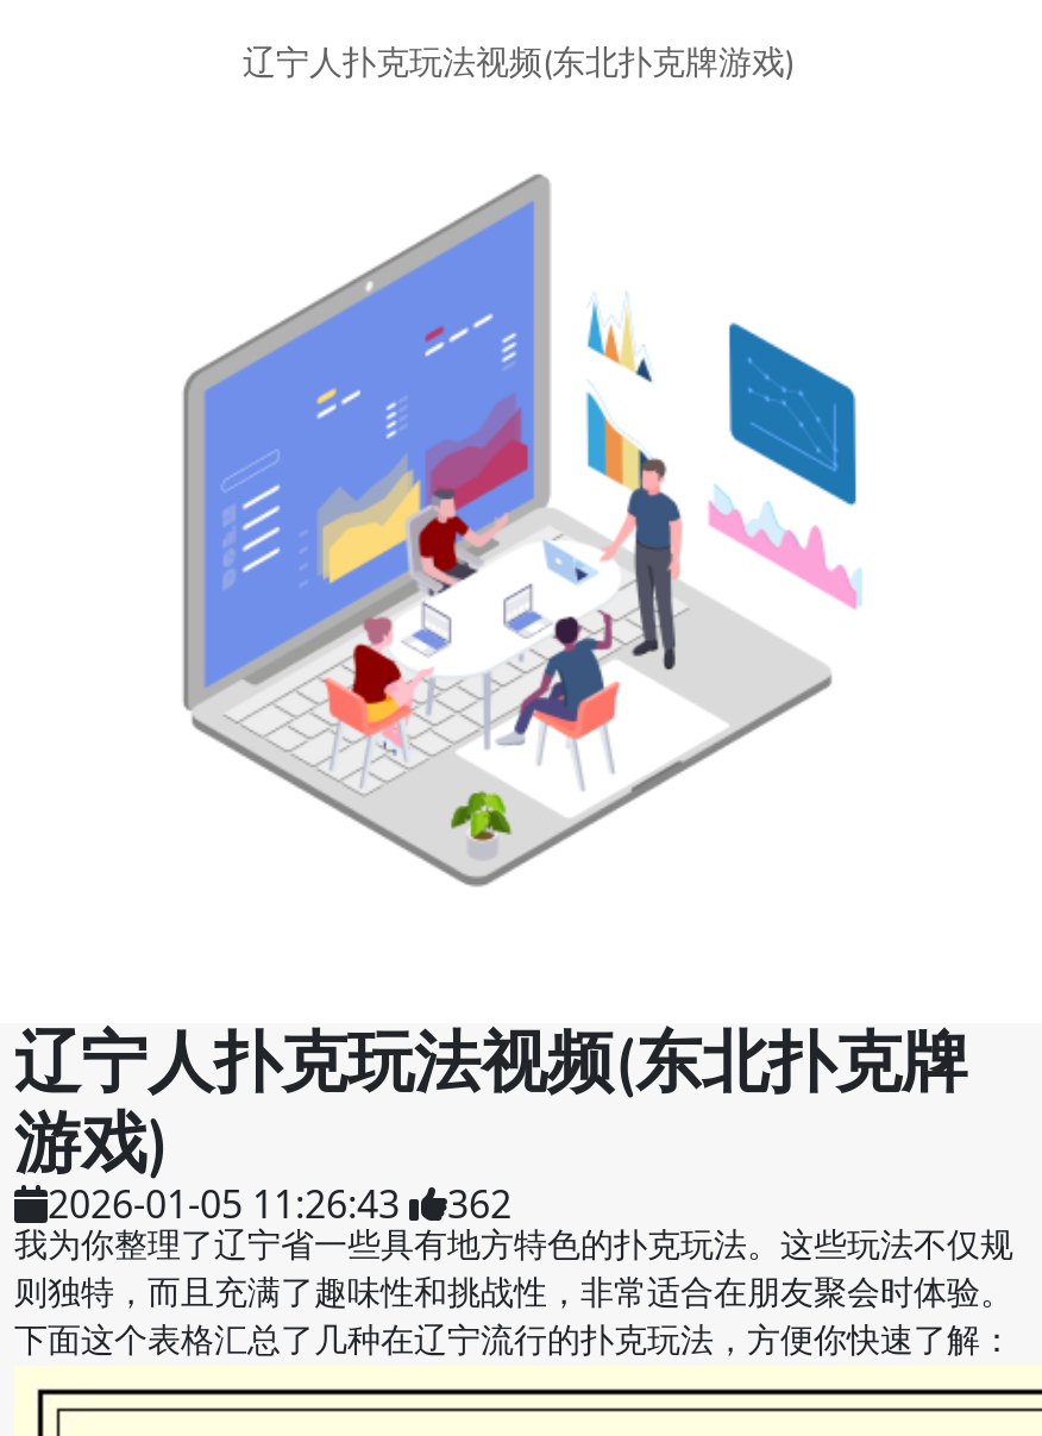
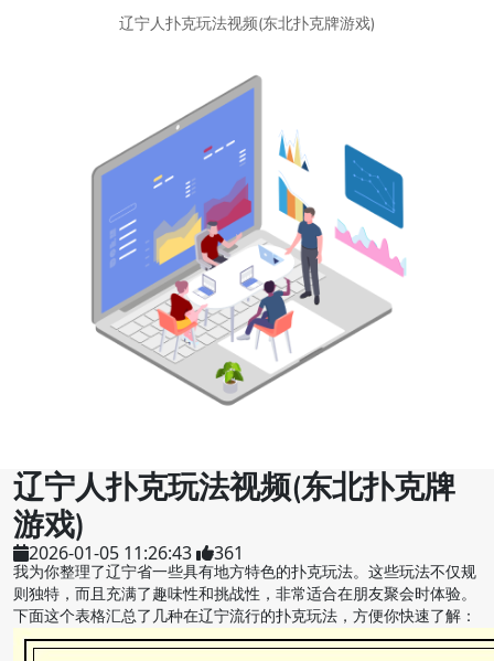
- 2026-01-05 11:26:43 362
+ 2026-01-05 11:26:43 361
